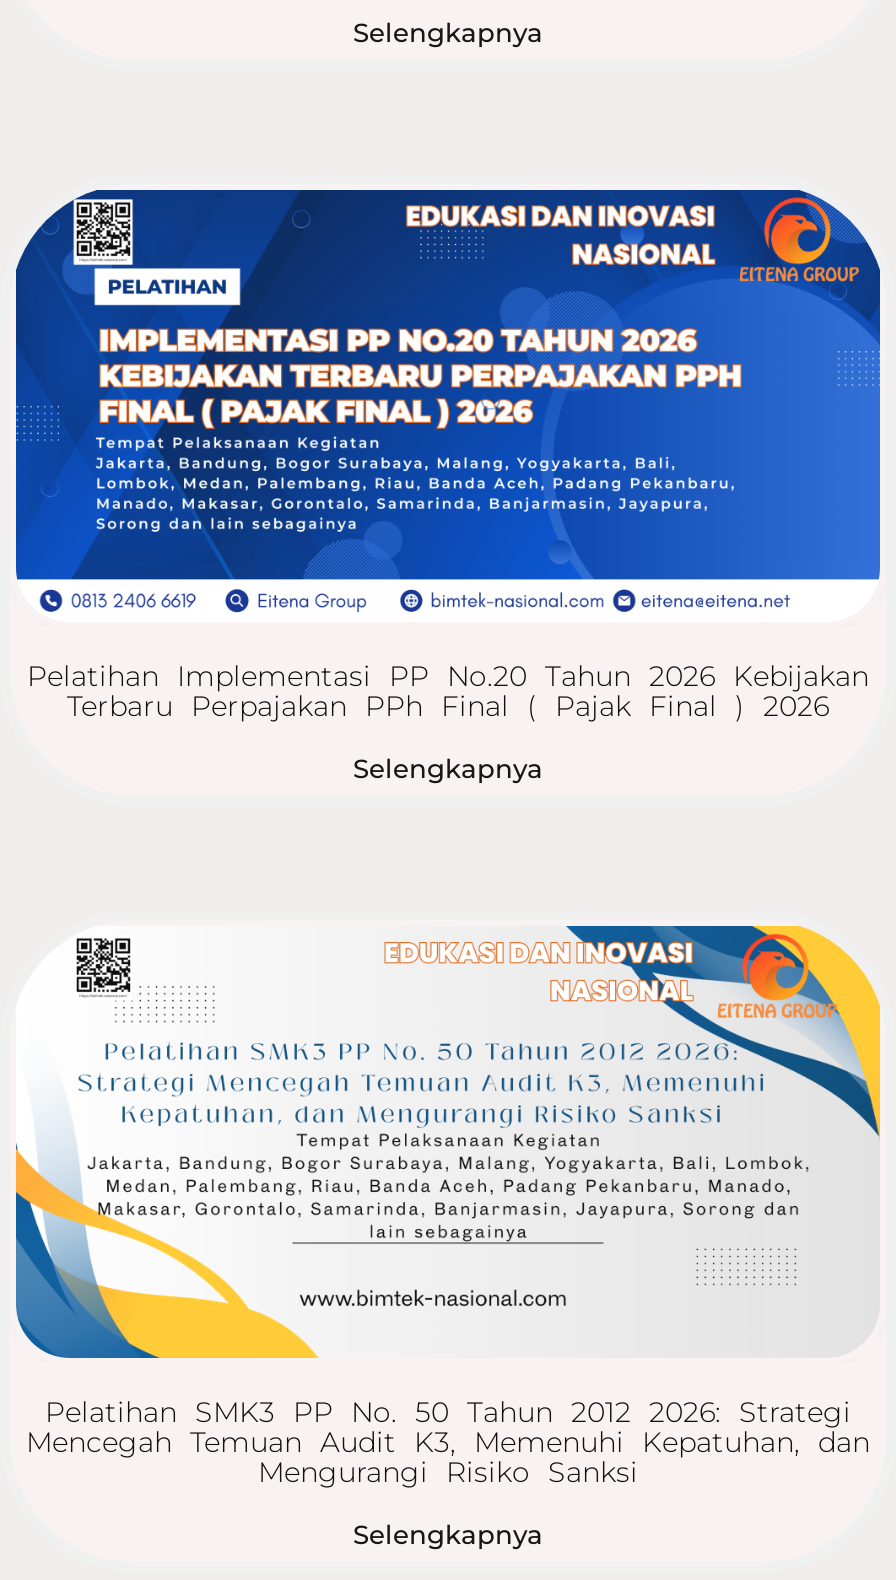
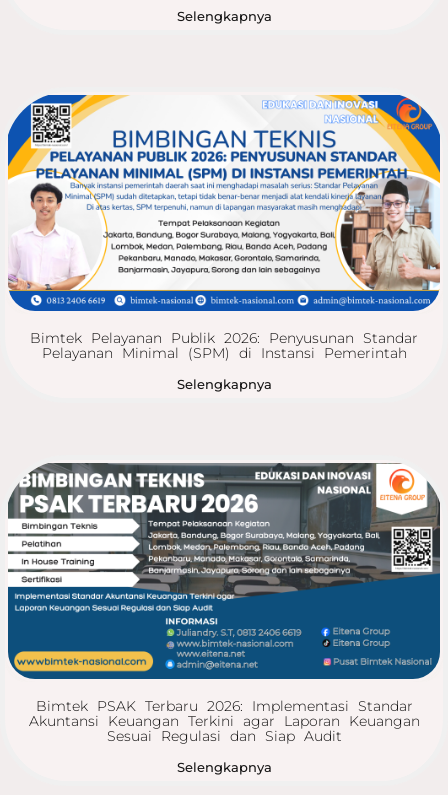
- [image]
- Pelatihan Implementasi PP No.20 Tahun 2026 Kebijakan
- Terbaru Perpajakan PPh Final ( Pajak Final ) 2026
+ [image]
+ Bimtek Pelayanan Publik 2026: Penyusunan Standar
+ Pelayanan Minimal (SPM) di Instansi Pemerintah

- [image]
- Pelatihan SMK3 PP No. 50 Tahun 2012 2026: Strategi
- Mencegah Temuan Audit K3, Memenuhi Kepatuhan, dan
- Mengurangi Risiko Sanksi
+ [image]
+ Bimtek PSAK Terbaru 2026: Implementasi Standar
+ Akuntansi Keuangan Terkini agar Laporan Keuangan
+ Sesuai Regulasi dan Siap Audit
